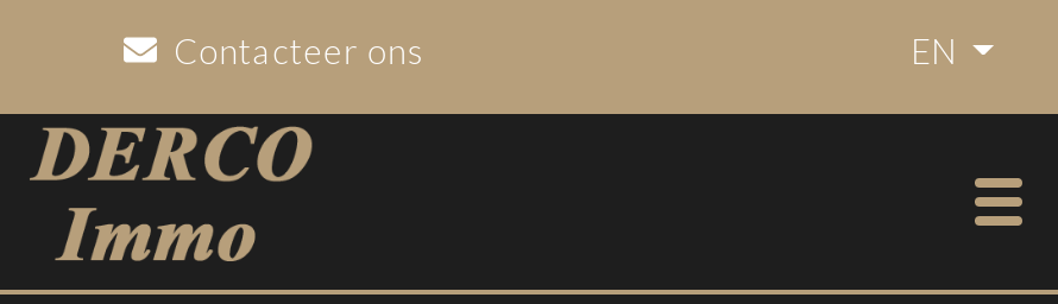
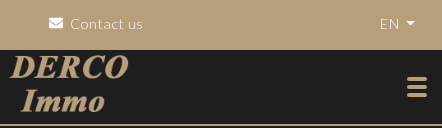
- Contacteer ons
+ Contact us
